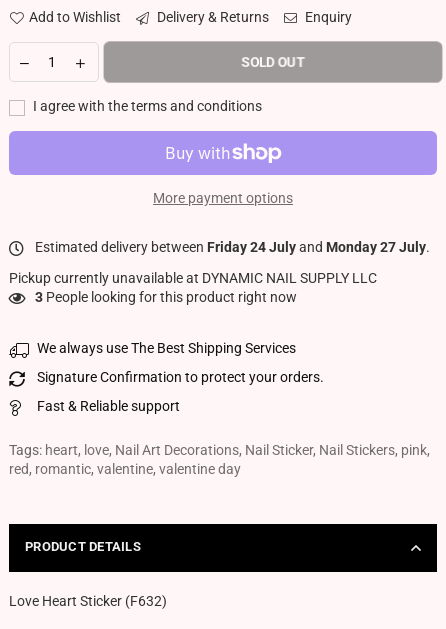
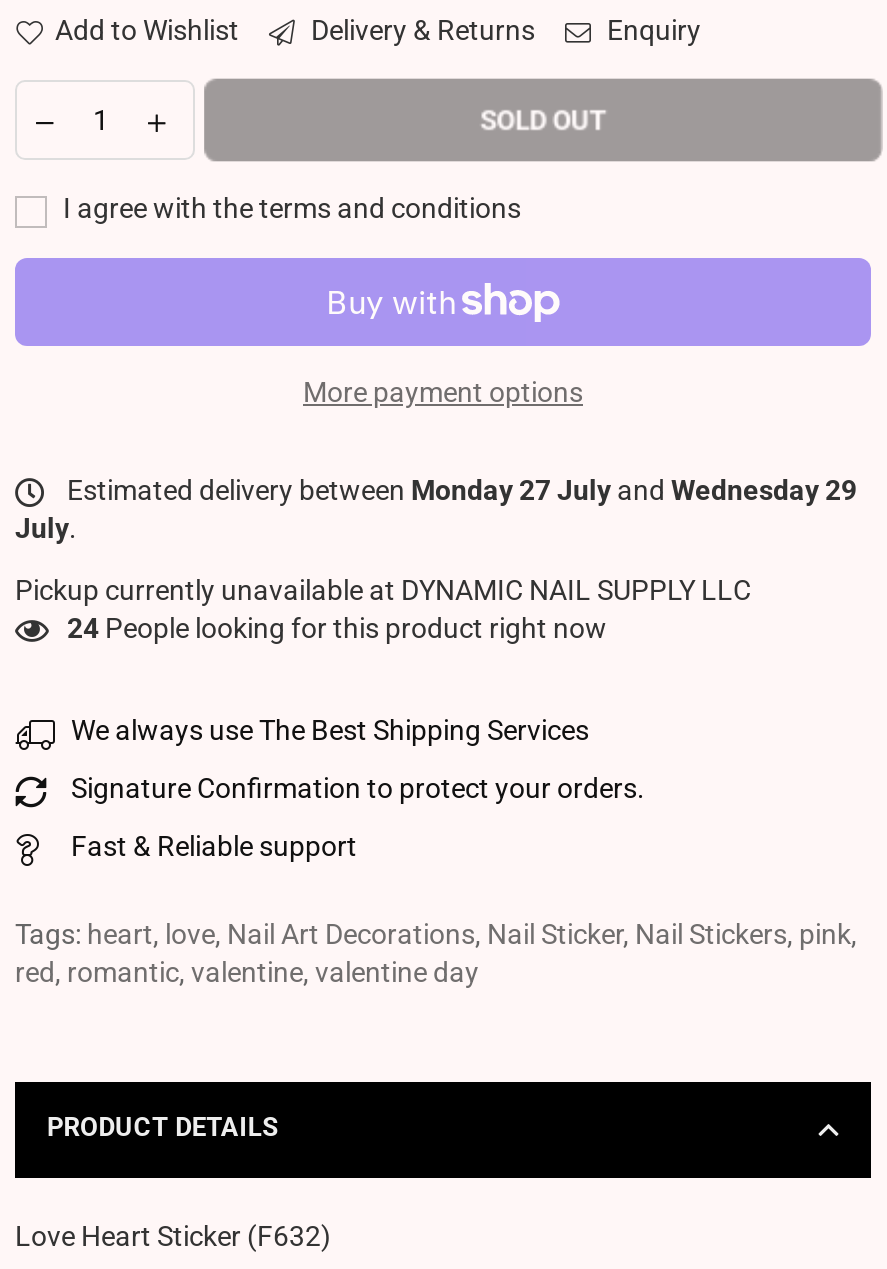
- Estimated delivery between Friday 24 July and Monday 27 July.
+ Estimated delivery between Monday 27 July and Wednesday 29
+ July.

- 3 People looking for this product right now
+ 24 People looking for this product right now
